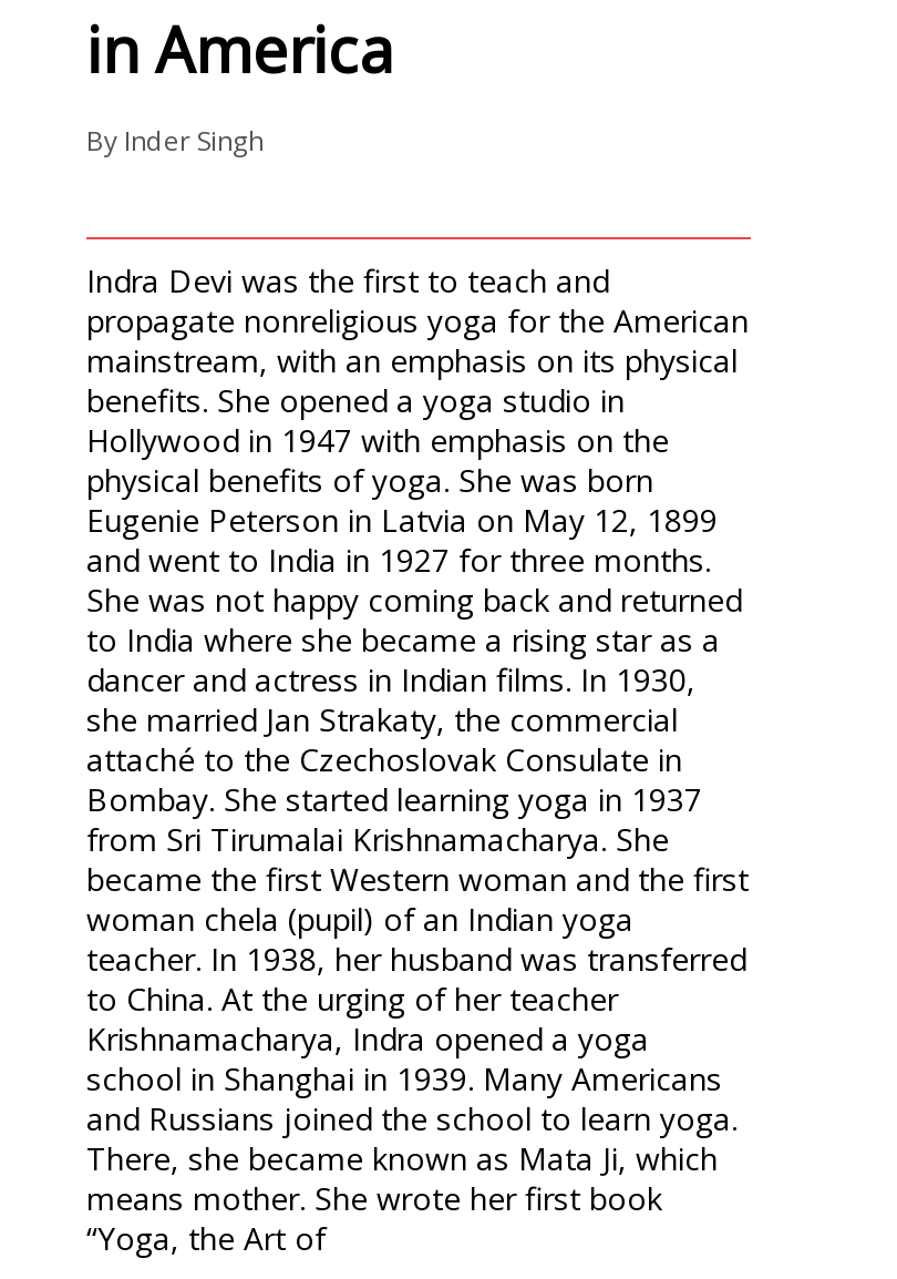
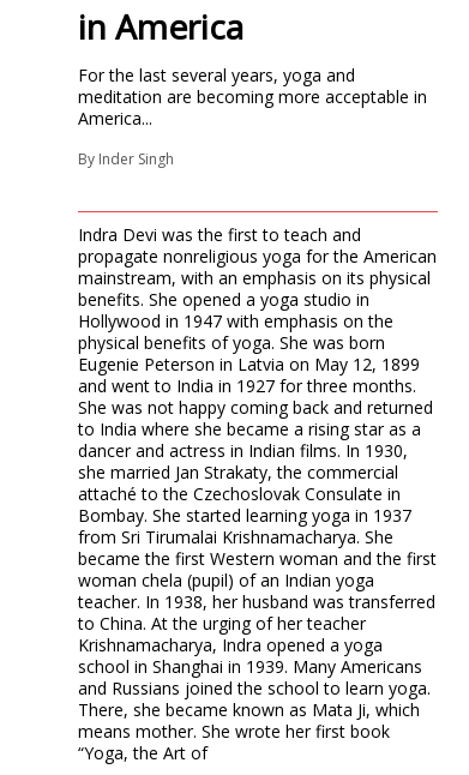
+ For the last several years, yoga and
+ meditation are becoming more acceptable in
+ America...
